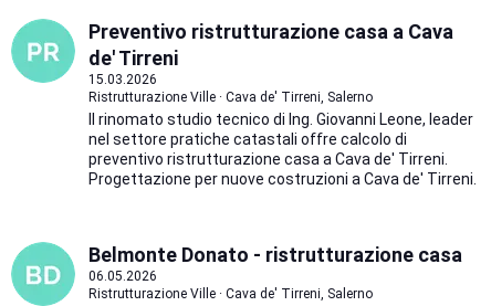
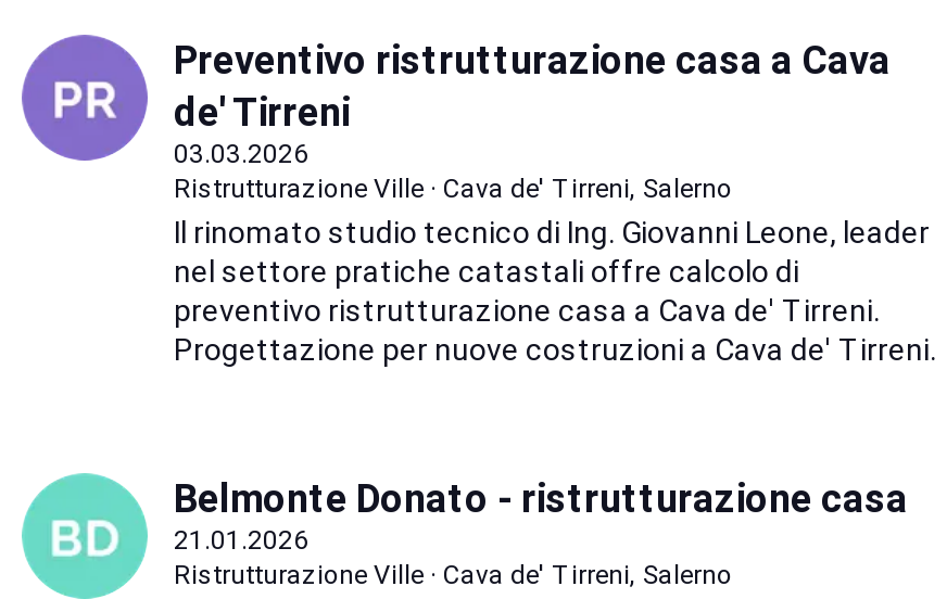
- [image]
- 15.03.2026
+ [image]
+ 03.03.2026

- 06.05.2026
+ 21.01.2026
